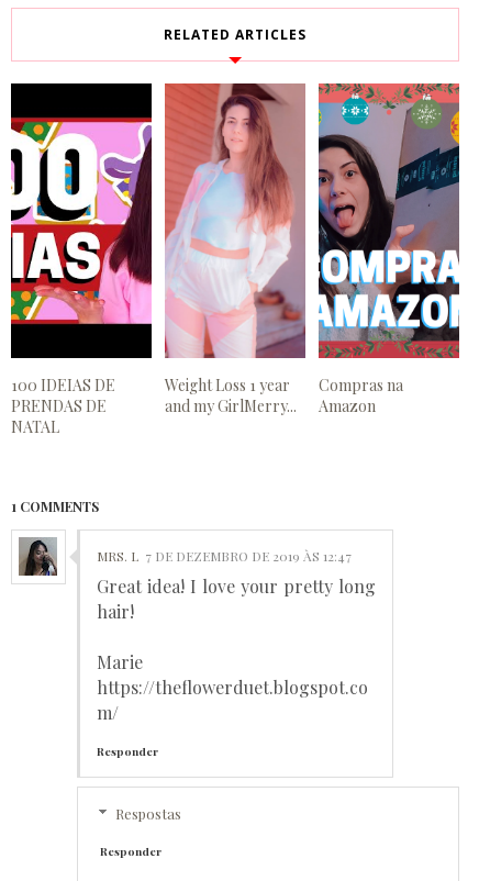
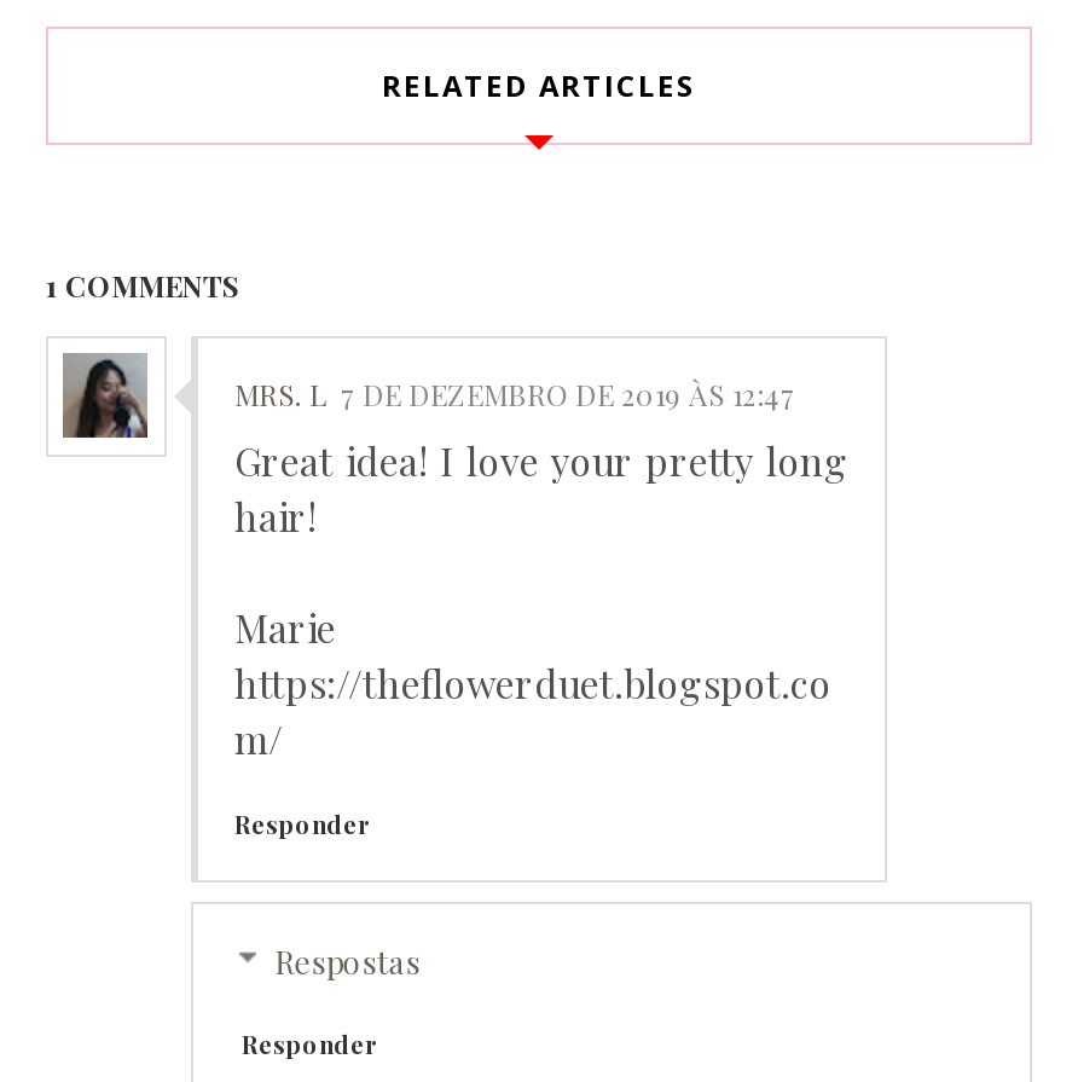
- [image]
- 100 IDEIAS DE
- PRENDAS DE
- NATAL

- [image]
- Weight Loss 1 year
- and my GirlMerry...

- [image]
- Compras na
- Amazon
